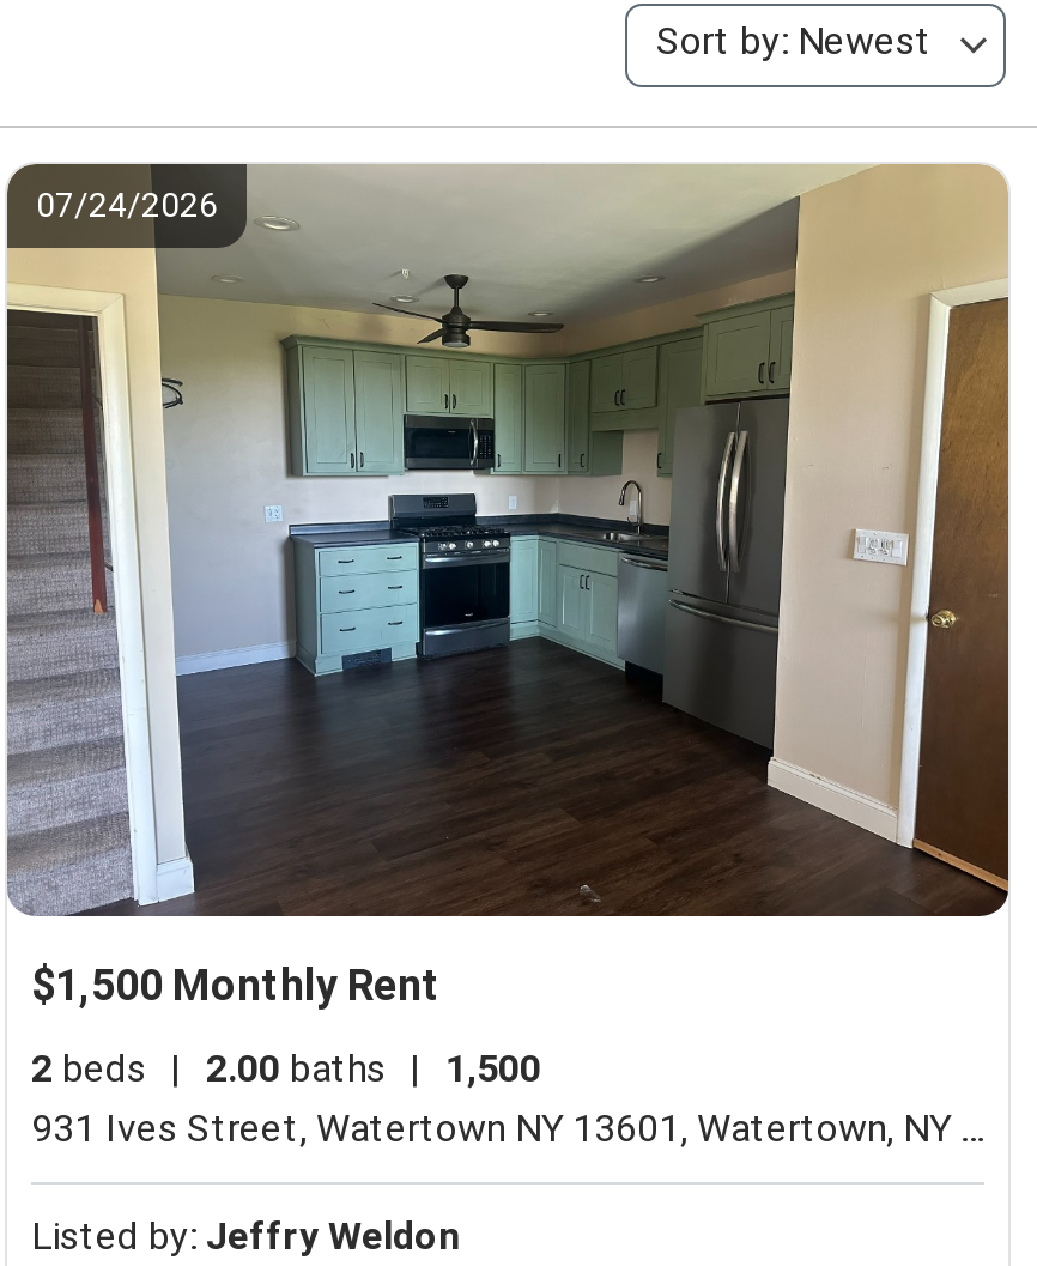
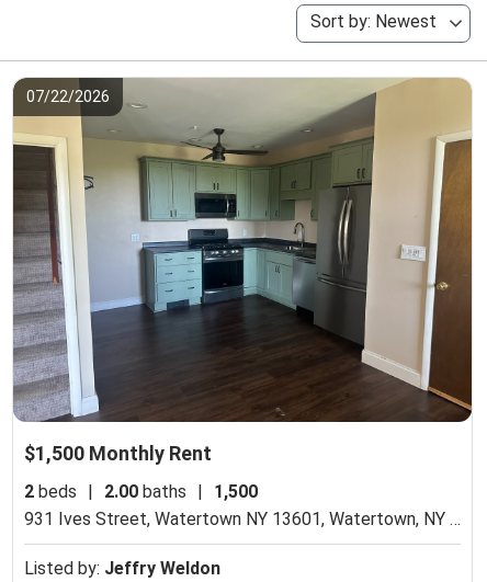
- 07/24/2026
+ 07/22/2026
